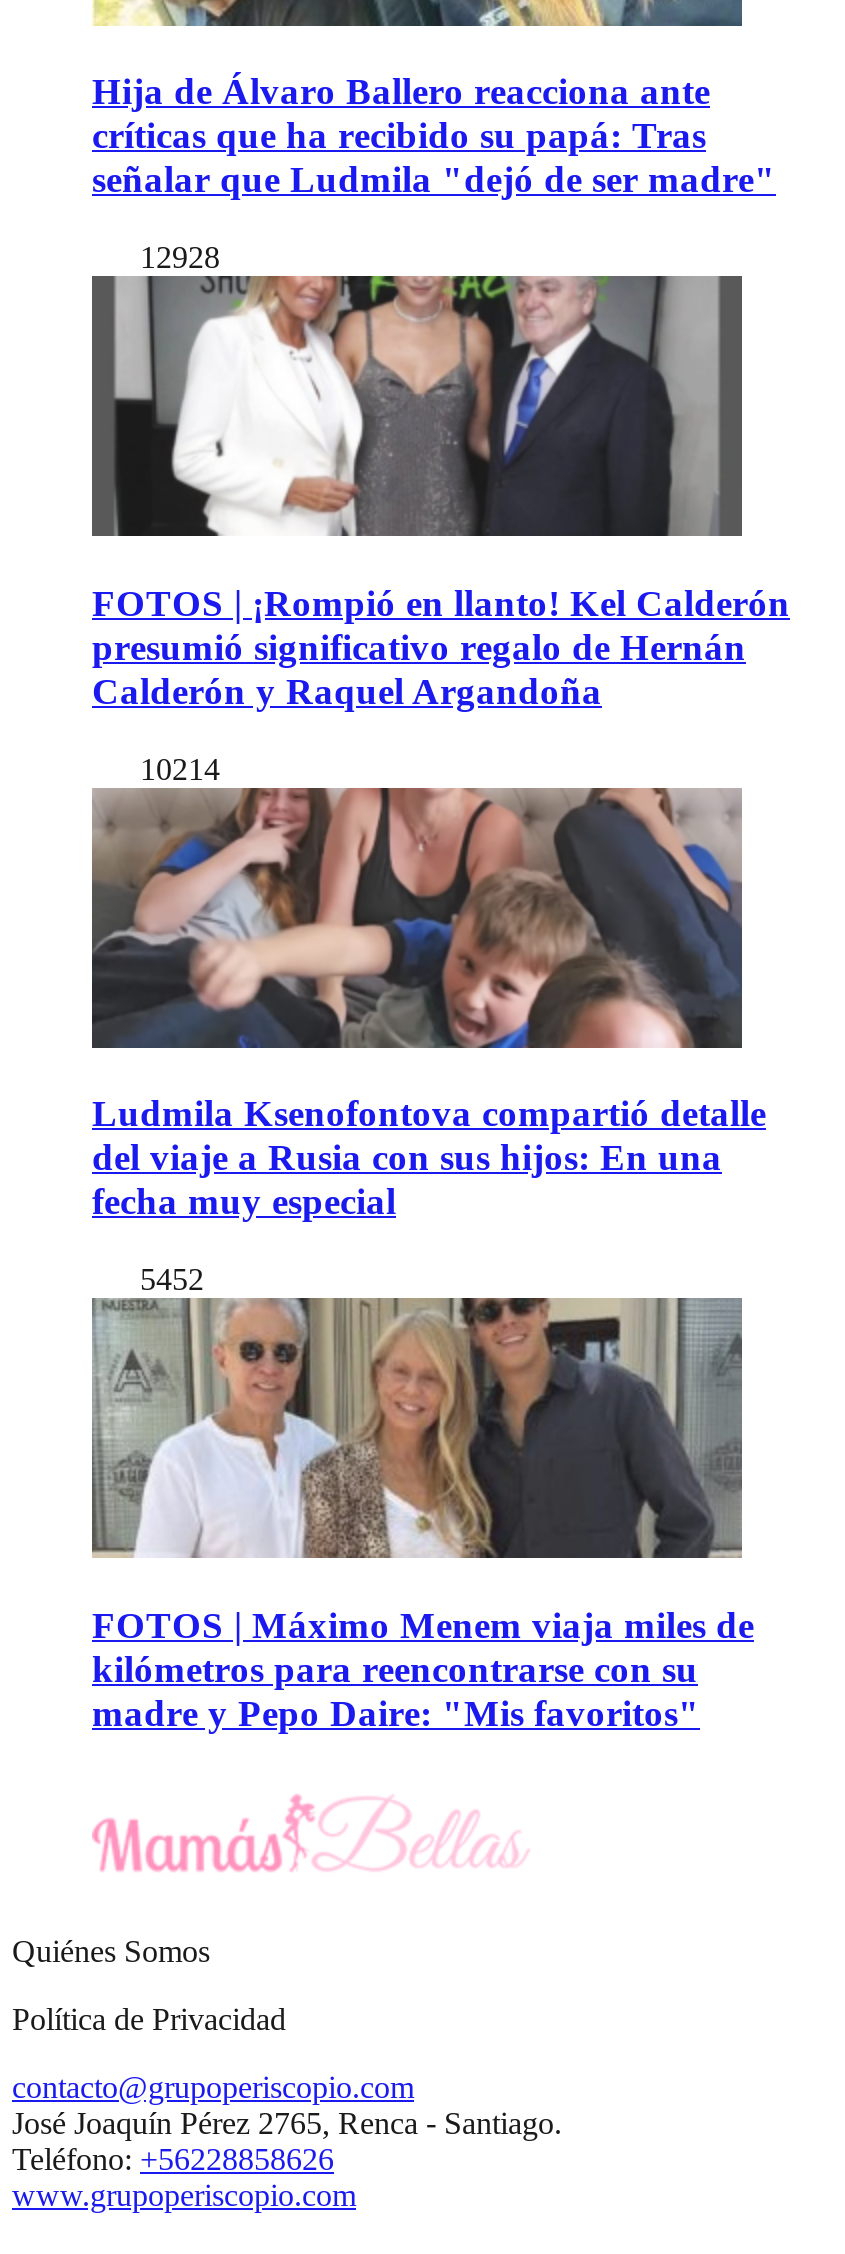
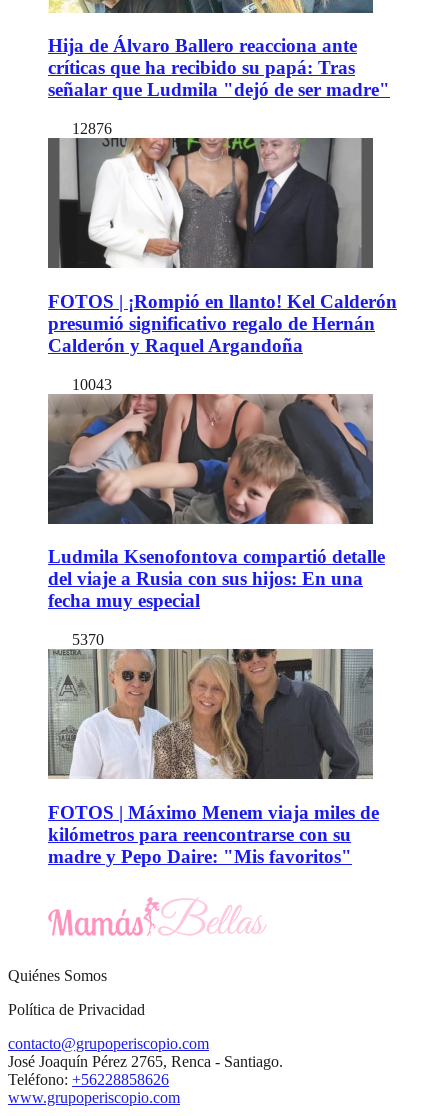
- 12928
+ 12876

- 10214
+ 10043

- 5452
+ 5370
